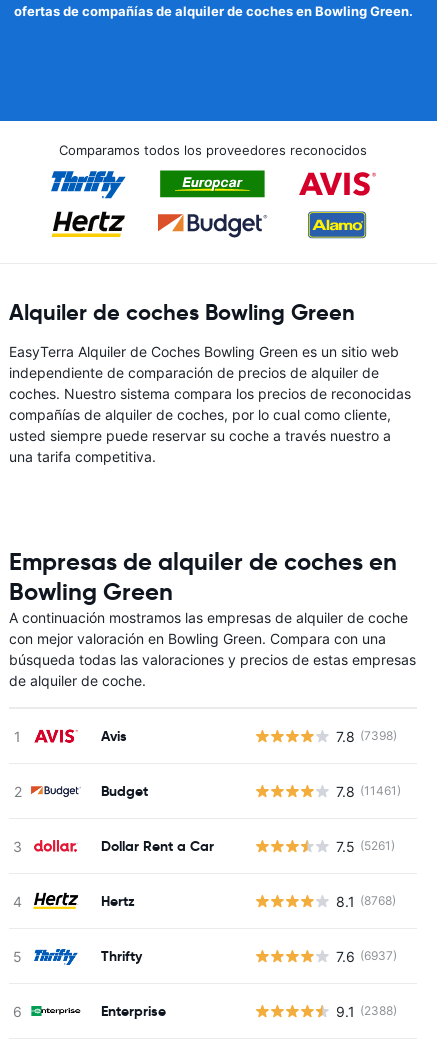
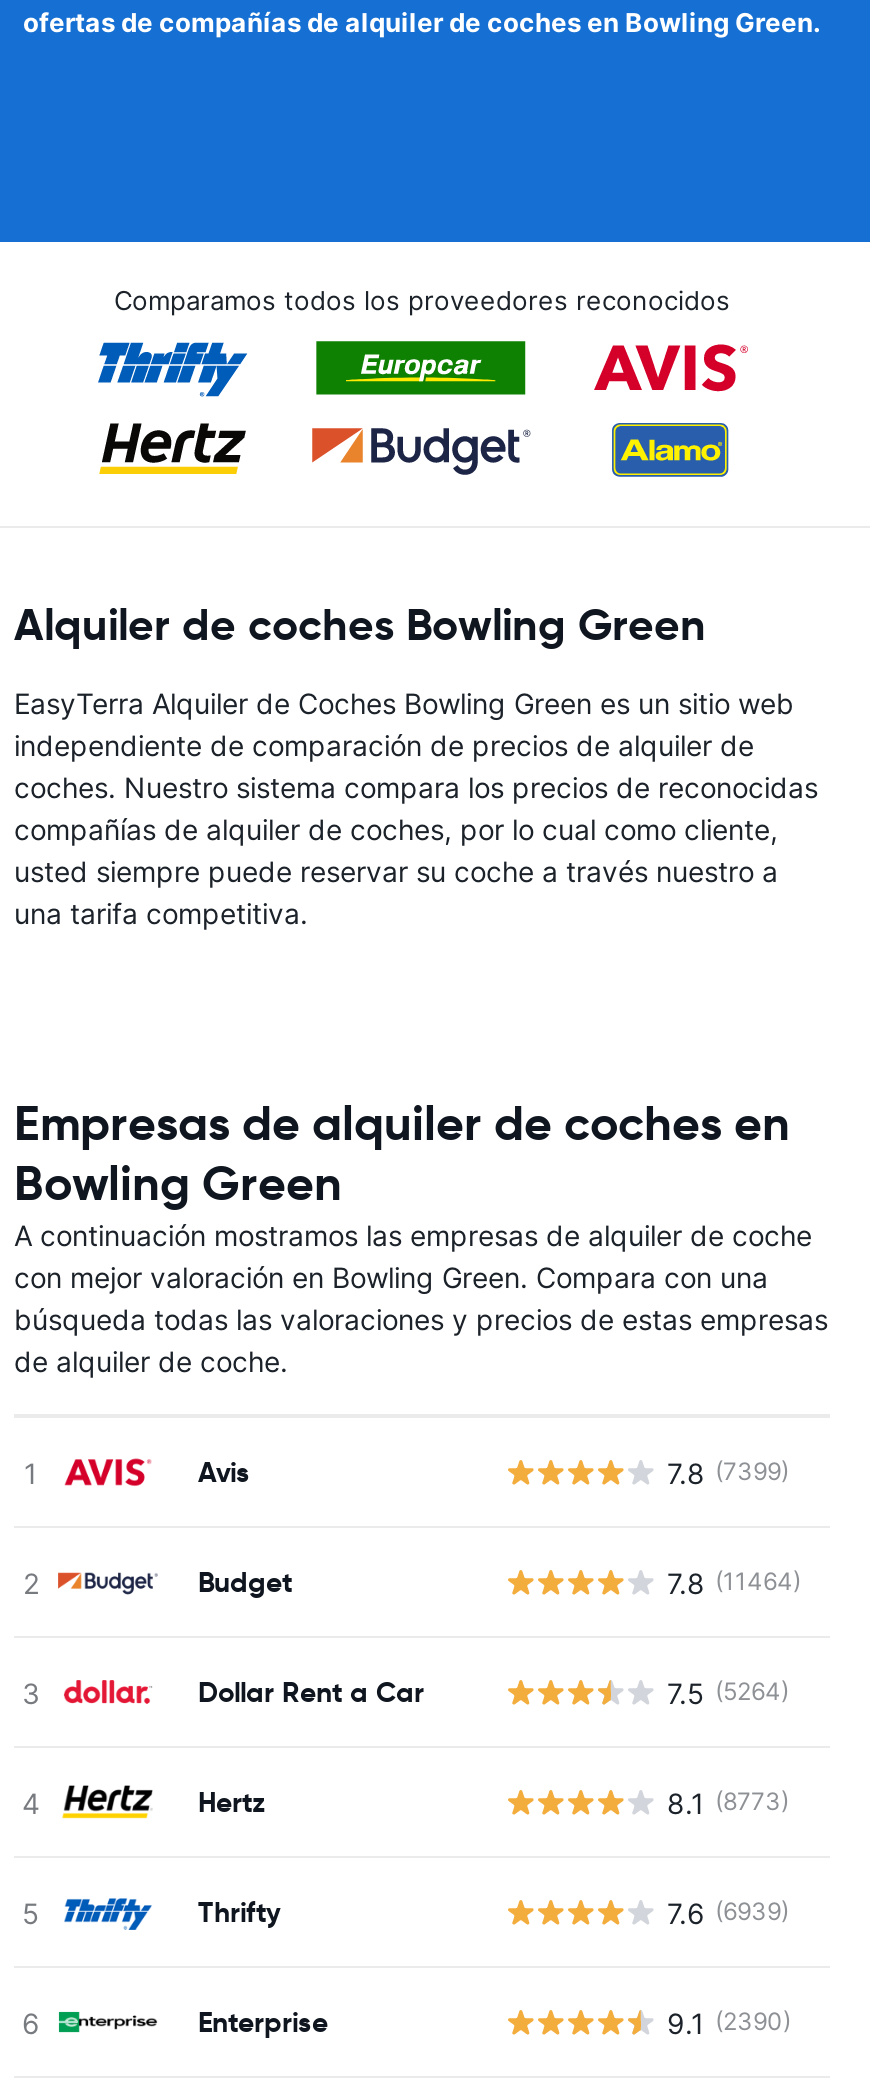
- 7.8 (7398)
+ 7.8 (7399)

- 7.8 (11461)
+ 7.8 (11464)

- 7.5 (5261)
+ 7.5 (5264)

- 8.1 (8768)
+ 8.1 (8773)

- 7.6 (6937)
+ 7.6 (6939)

- 9.1 (2388)
+ 9.1 (2390)
